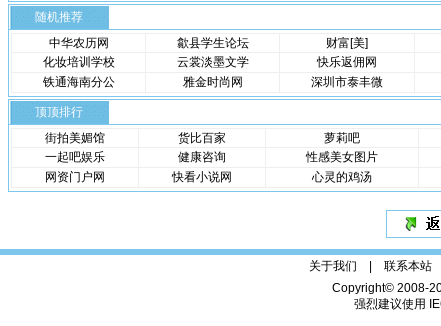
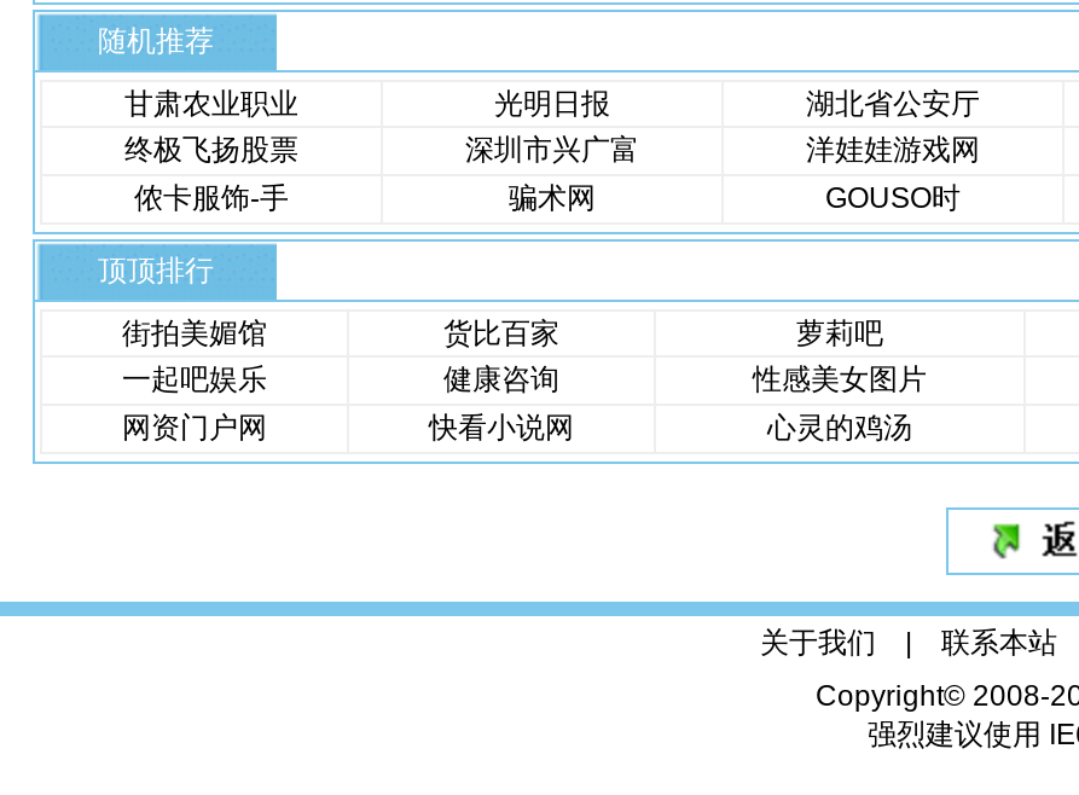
- 中华农历网
- 歙县学生论坛
- 财富[美]
- 化妆培训学校
- 云裳淡墨文学
- 快乐返佣网
- 铁通海南分公
- 雅金时尚网
- 深圳市泰丰微
+ 甘肃农业职业
+ 光明日报
+ 湖北省公安厅
+ 终极飞扬股票
+ 深圳市兴广富
+ 洋娃娃游戏网
+ 侬卡服饰-手
+ 骗术网
+ GOUSO时
